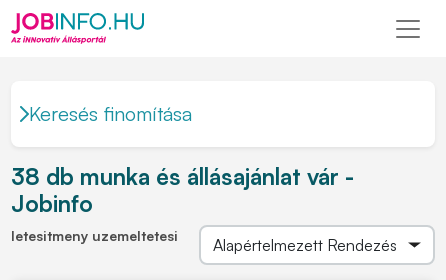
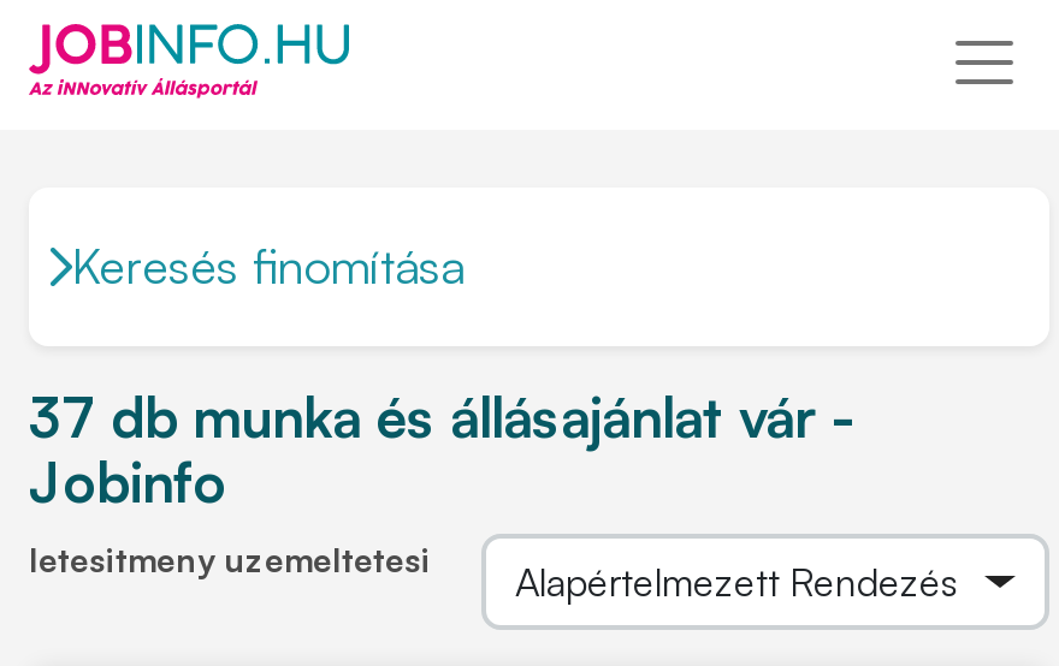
- 38 db munka és állásajánlat vár -
+ 37 db munka és állásajánlat vár -
